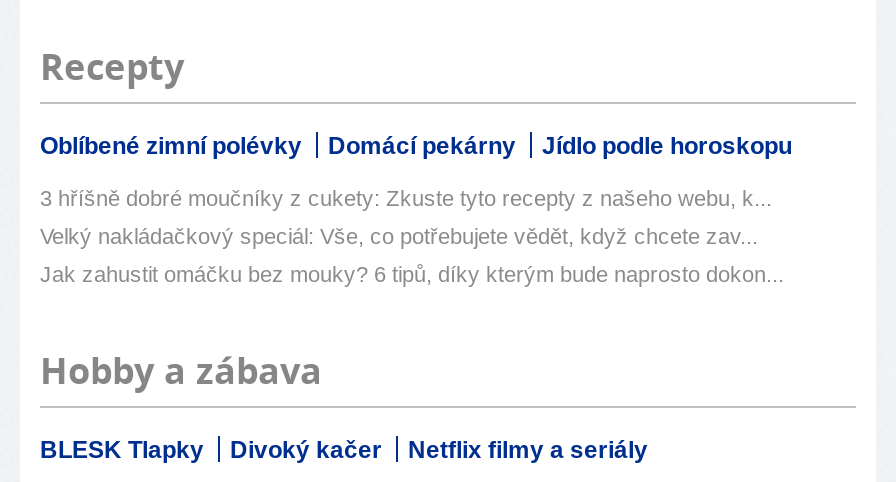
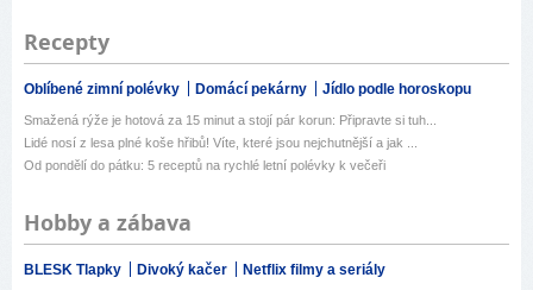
- 3 hříšně dobré moučníky z cukety: Zkuste tyto recepty z našeho webu, k...
+ Smažená rýže je hotová za 15 minut a stojí pár korun: Připravte si tuh...

- Velký nakládačkový speciál: Vše, co potřebujete vědět, když chcete zav...
+ Lidé nosí z lesa plné koše hřibů! Víte, které jsou nejchutnější a jak ...

- Jak zahustit omáčku bez mouky? 6 tipů, díky kterým bude naprosto dokon...
+ Od pondělí do pátku: 5 receptů na rychlé letní polévky k večeři
